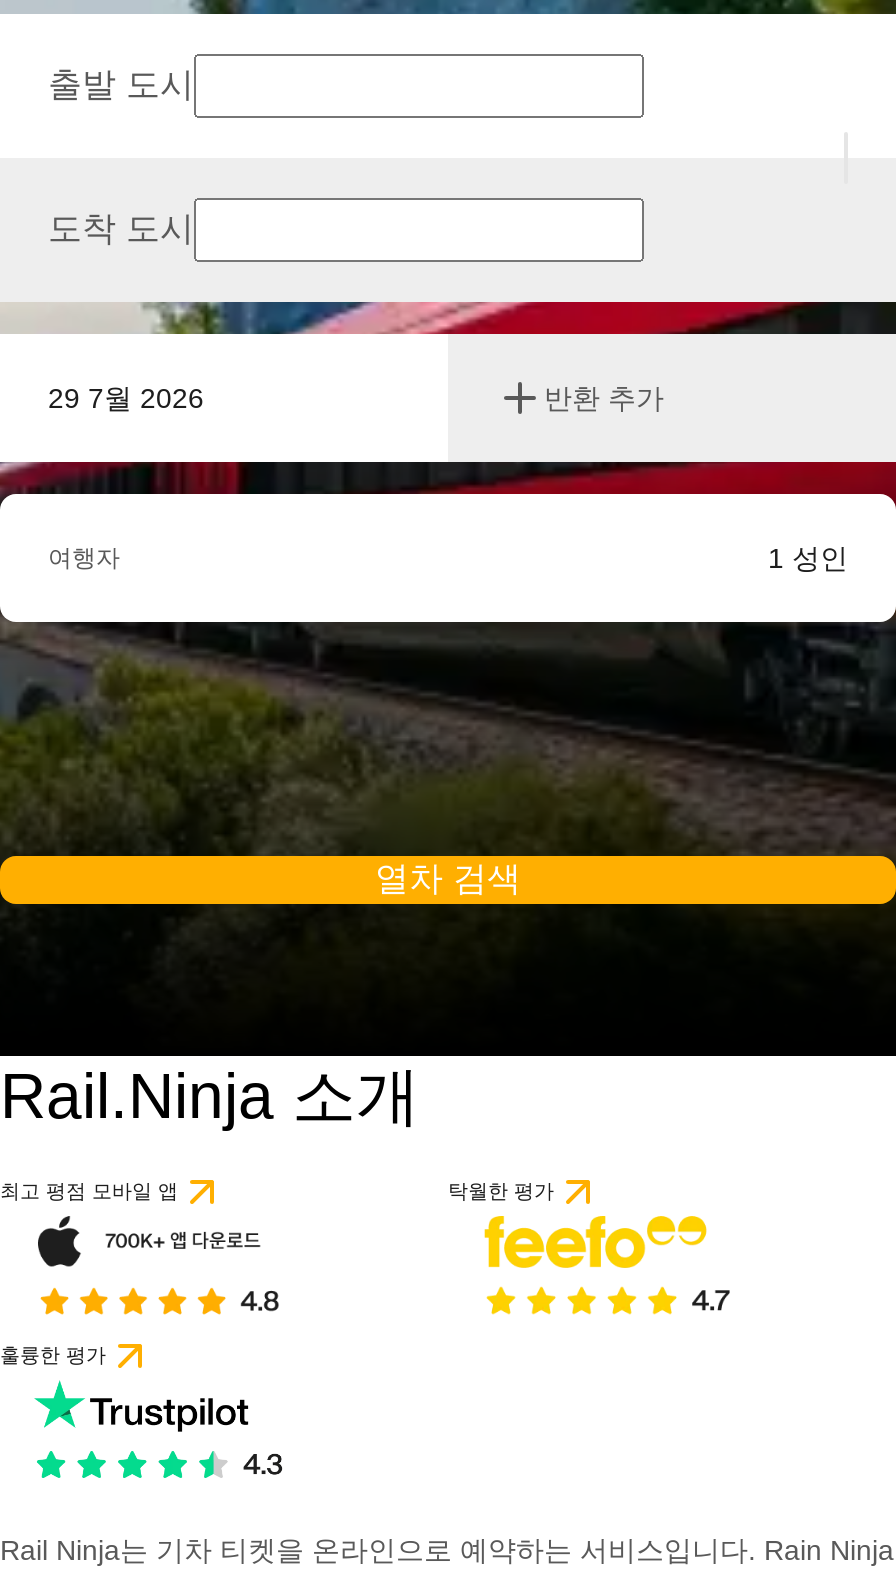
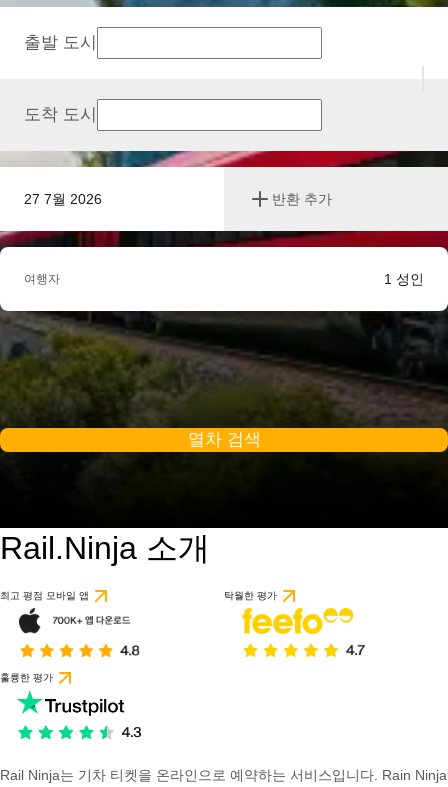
- 29 7월 2026
+ 27 7월 2026
